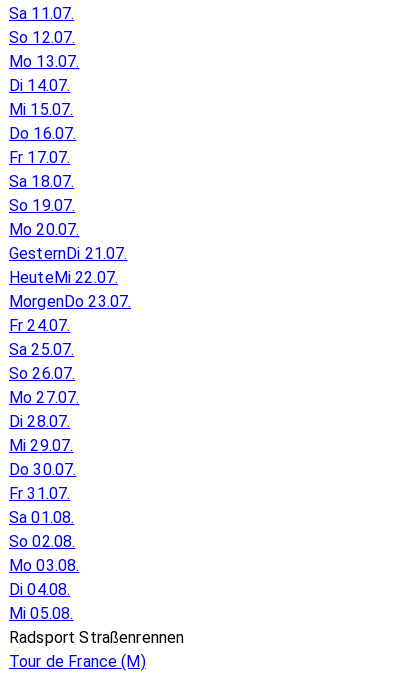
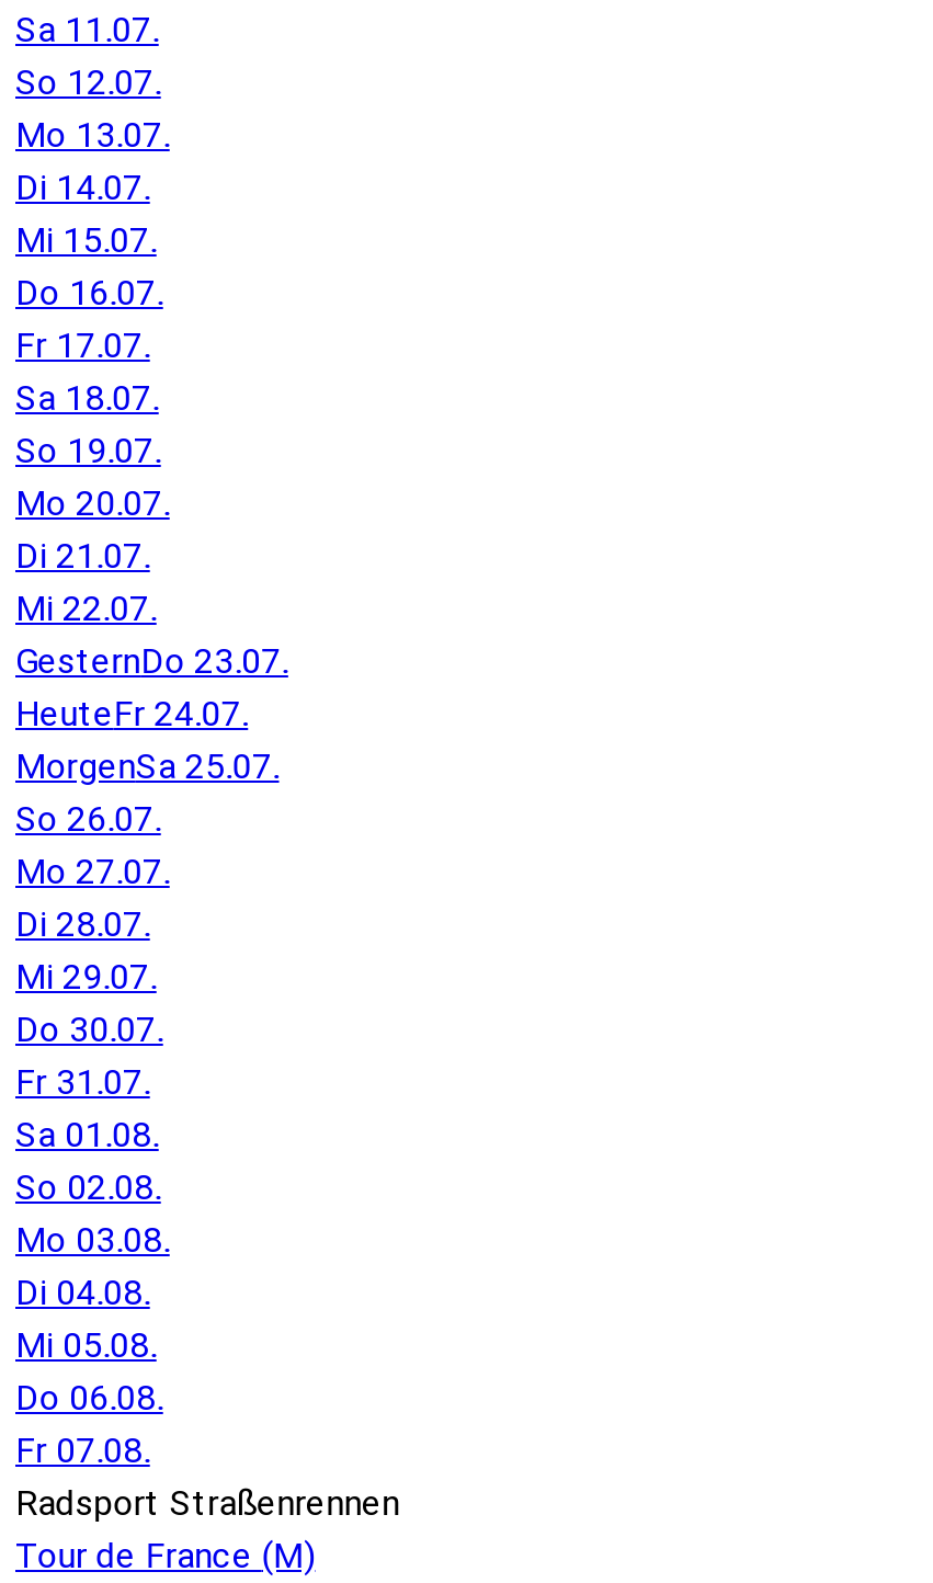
- GesternDi 21.07.
- HeuteMi 22.07.
- MorgenDo 23.07.
- Fr 24.07.
- Sa 25.07.
+ Di 21.07.
+ Mi 22.07.
+ GesternDo 23.07.
+ HeuteFr 24.07.
+ MorgenSa 25.07.

+ Do 06.08.
+ Fr 07.08.
